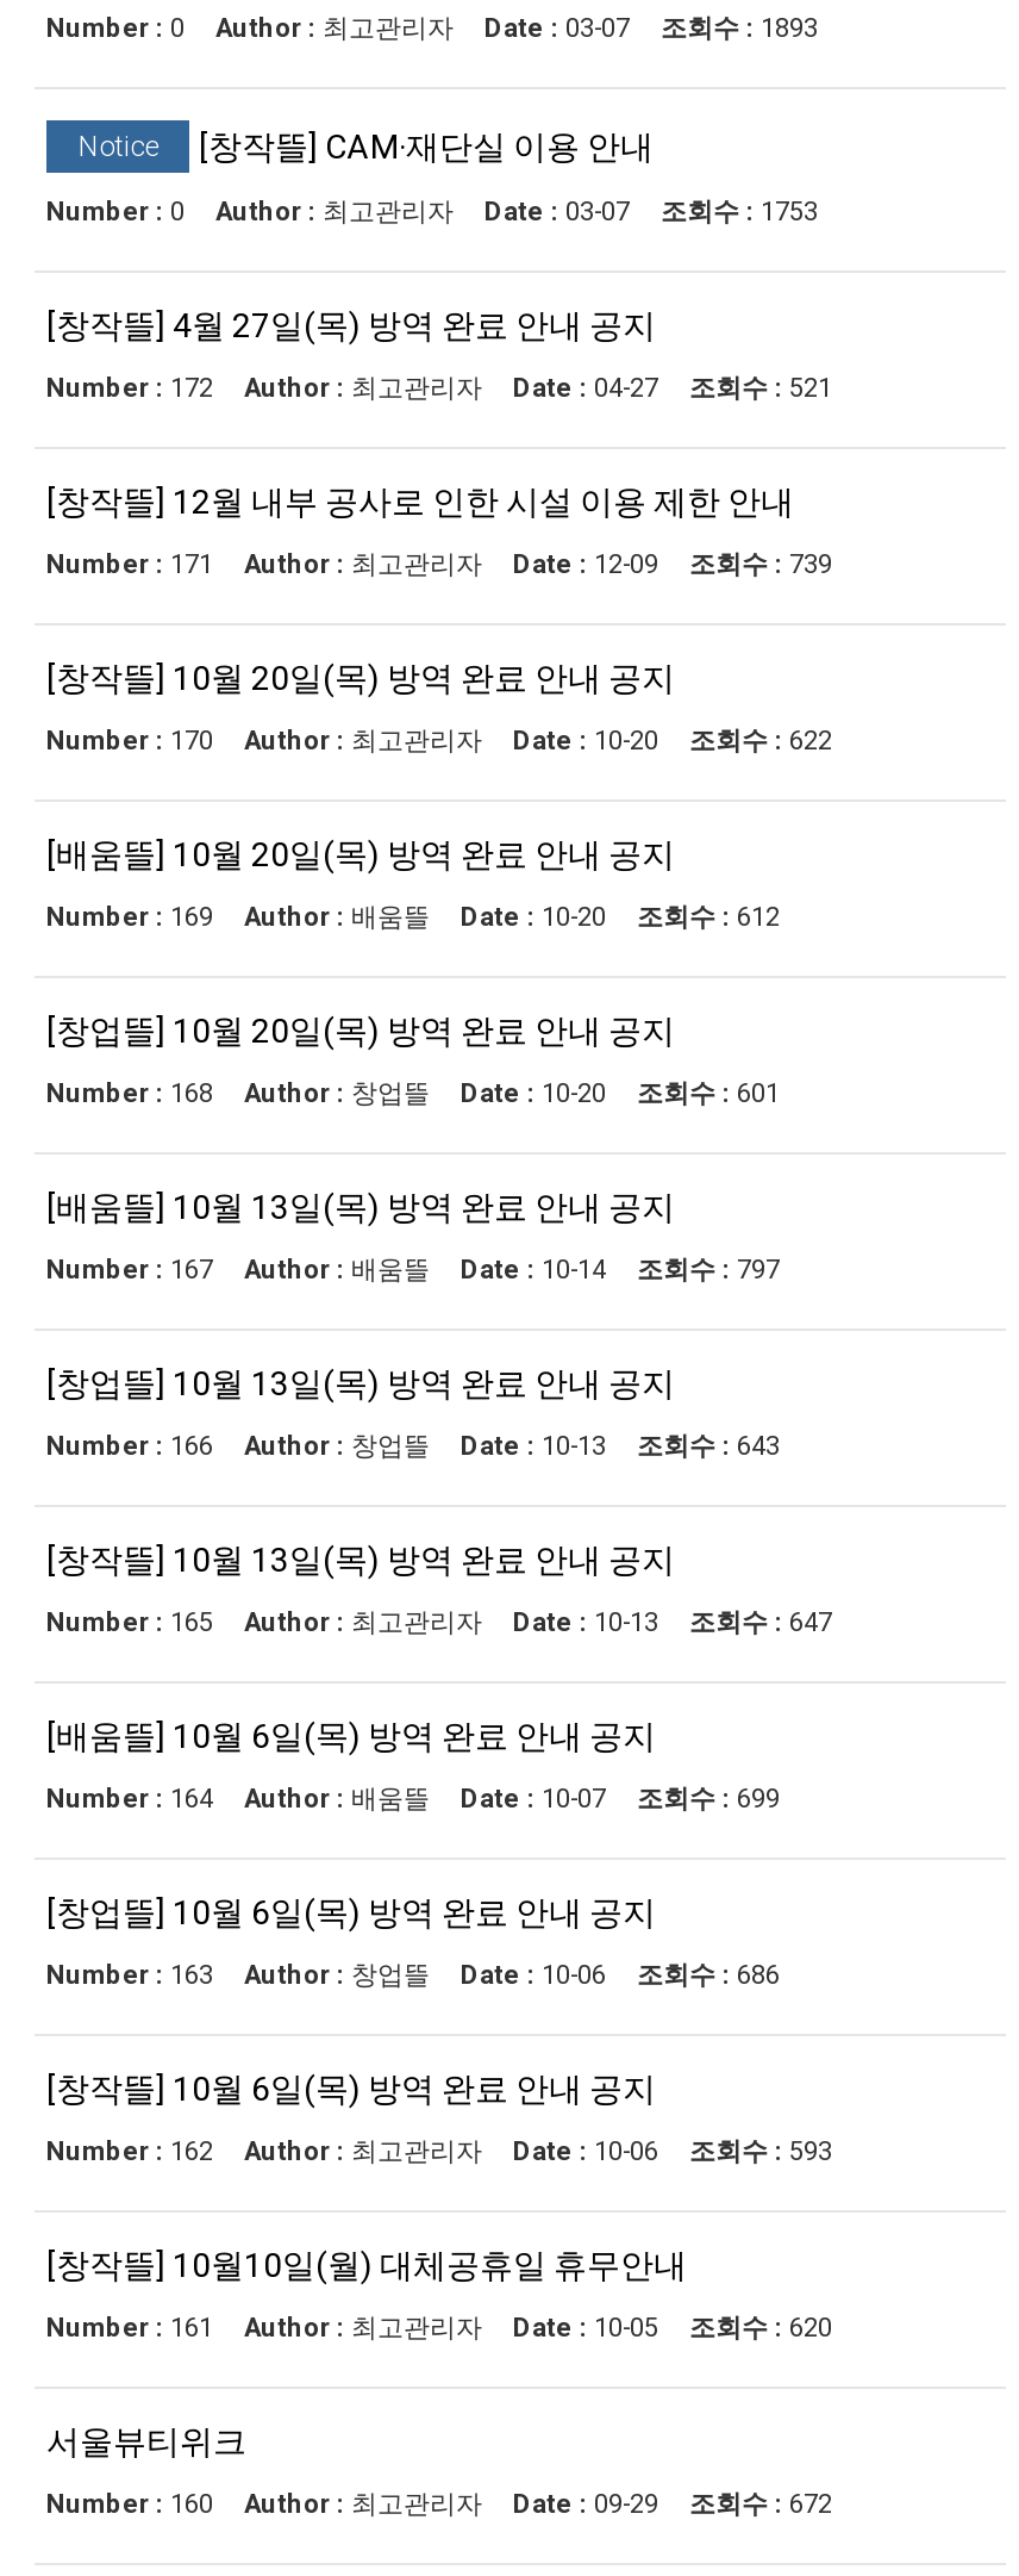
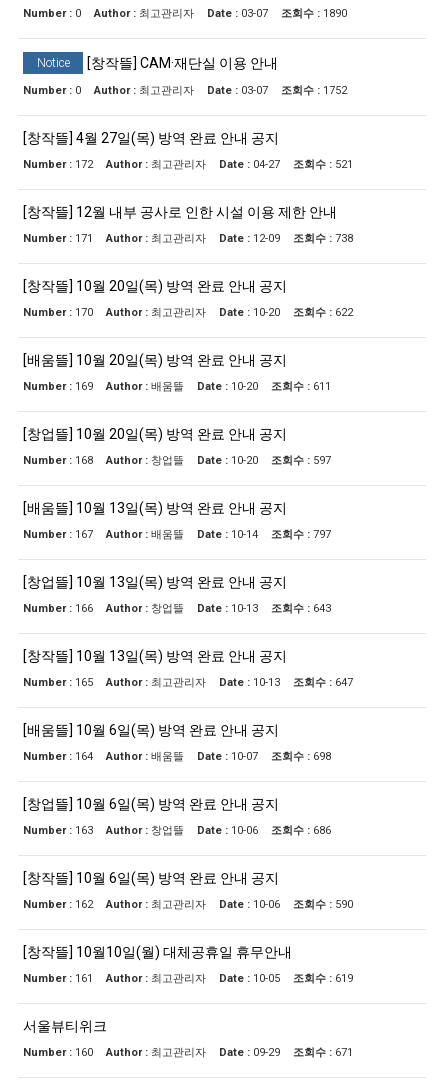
- Number : 0 Author : 최고관리자 Date : 03-07 조회수 : 1893
+ Number : 0 Author : 최고관리자 Date : 03-07 조회수 : 1890

- Number : 0 Author : 최고관리자 Date : 03-07 조회수 : 1753
+ Number : 0 Author : 최고관리자 Date : 03-07 조회수 : 1752

- Number : 171 Author : 최고관리자 Date : 12-09 조회수 : 739
+ Number : 171 Author : 최고관리자 Date : 12-09 조회수 : 738

- Number : 169 Author : 배움뜰 Date : 10-20 조회수 : 612
+ Number : 169 Author : 배움뜰 Date : 10-20 조회수 : 611

- Number : 168 Author : 창업뜰 Date : 10-20 조회수 : 601
+ Number : 168 Author : 창업뜰 Date : 10-20 조회수 : 597

- Number : 164 Author : 배움뜰 Date : 10-07 조회수 : 699
+ Number : 164 Author : 배움뜰 Date : 10-07 조회수 : 698

- Number : 162 Author : 최고관리자 Date : 10-06 조회수 : 593
+ Number : 162 Author : 최고관리자 Date : 10-06 조회수 : 590

- Number : 161 Author : 최고관리자 Date : 10-05 조회수 : 620
+ Number : 161 Author : 최고관리자 Date : 10-05 조회수 : 619

- Number : 160 Author : 최고관리자 Date : 09-29 조회수 : 672
+ Number : 160 Author : 최고관리자 Date : 09-29 조회수 : 671
